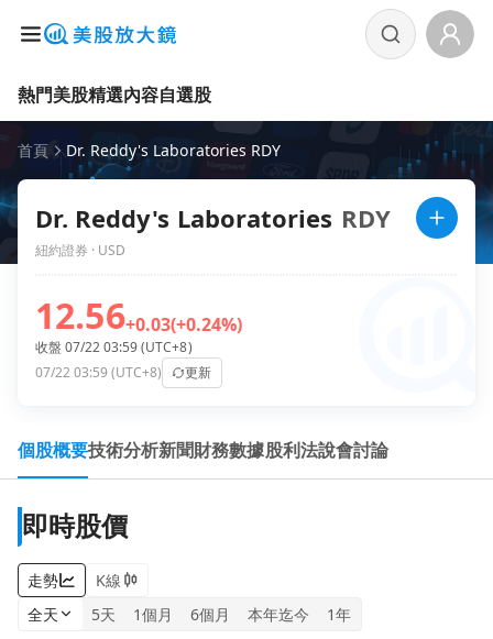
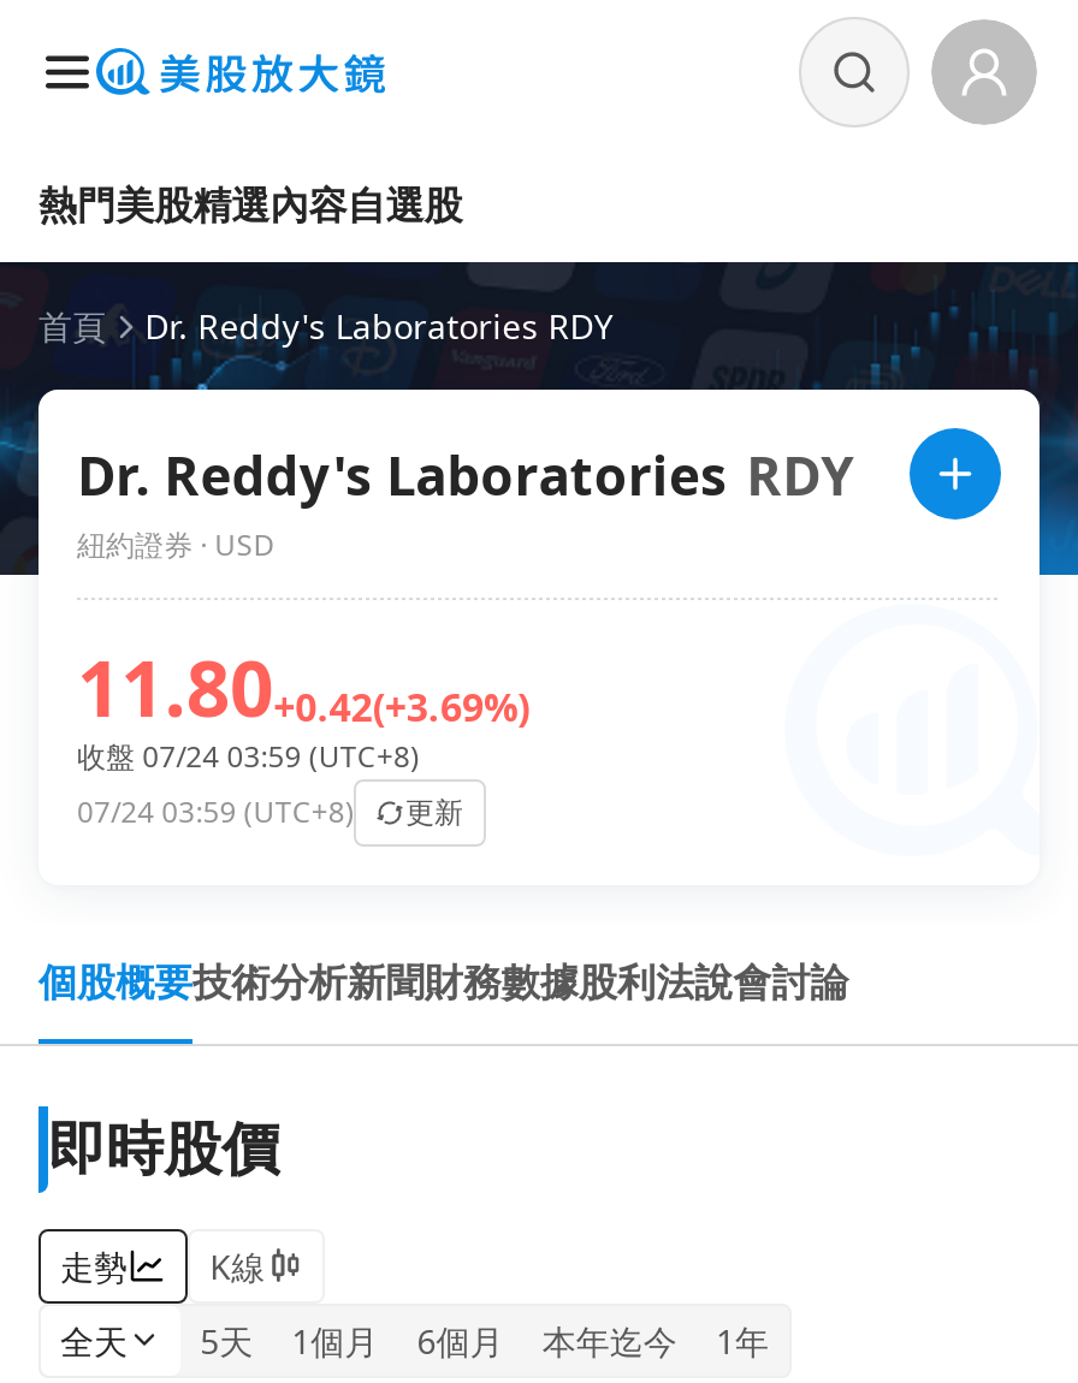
- 12.56+0.03(+0.24%)
+ 11.80+0.42(+3.69%)

- 收盤 07/22 03:59 (UTC+8)
+ 收盤 07/24 03:59 (UTC+8)

- 07/22 03:59 (UTC+8) 更新
+ 07/24 03:59 (UTC+8) 更新
